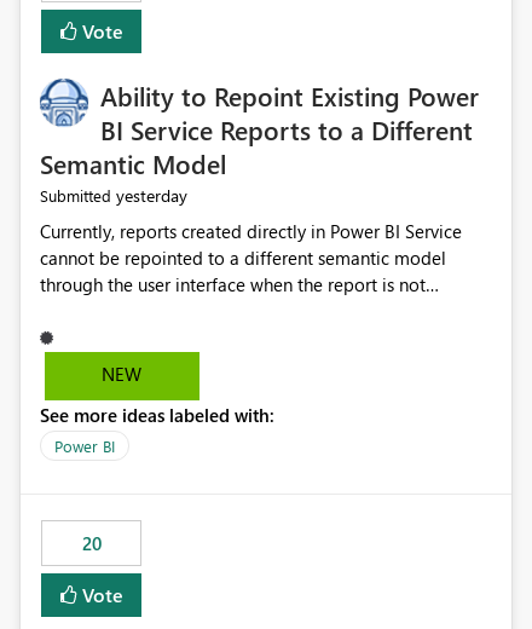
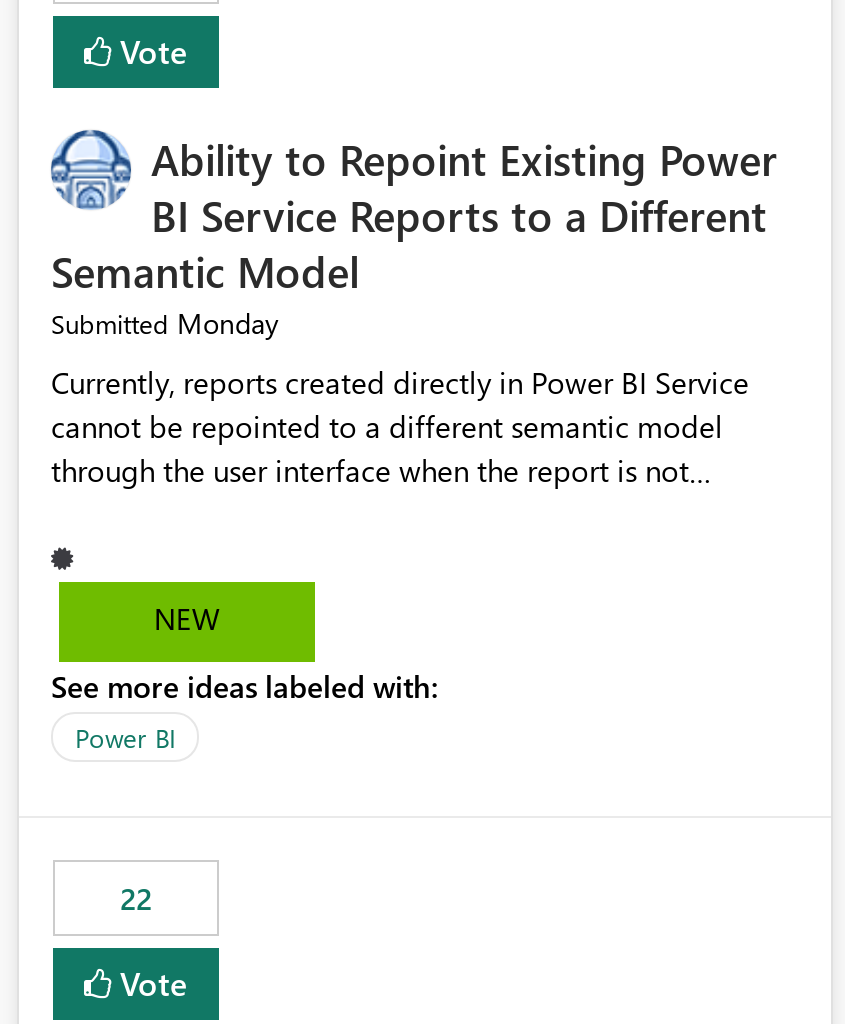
- Submitted yesterday
+ Submitted Monday

- 20
+ 22
